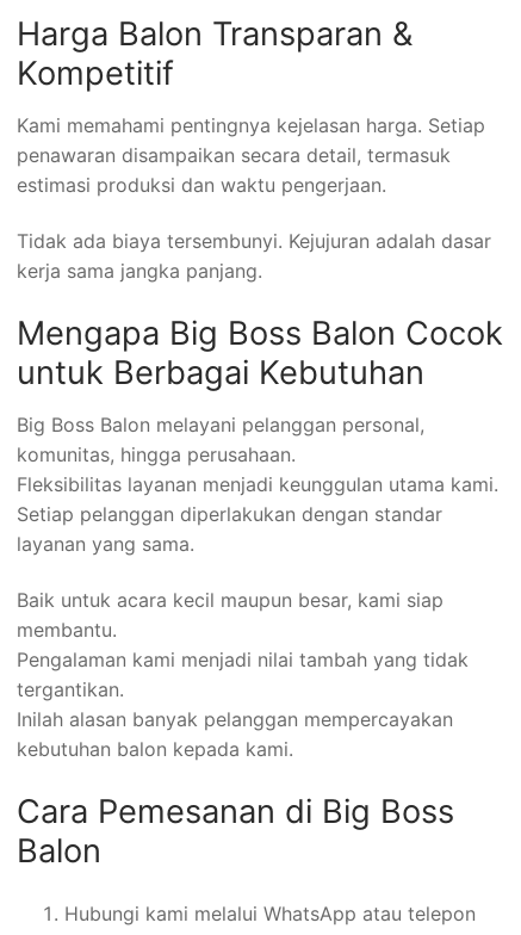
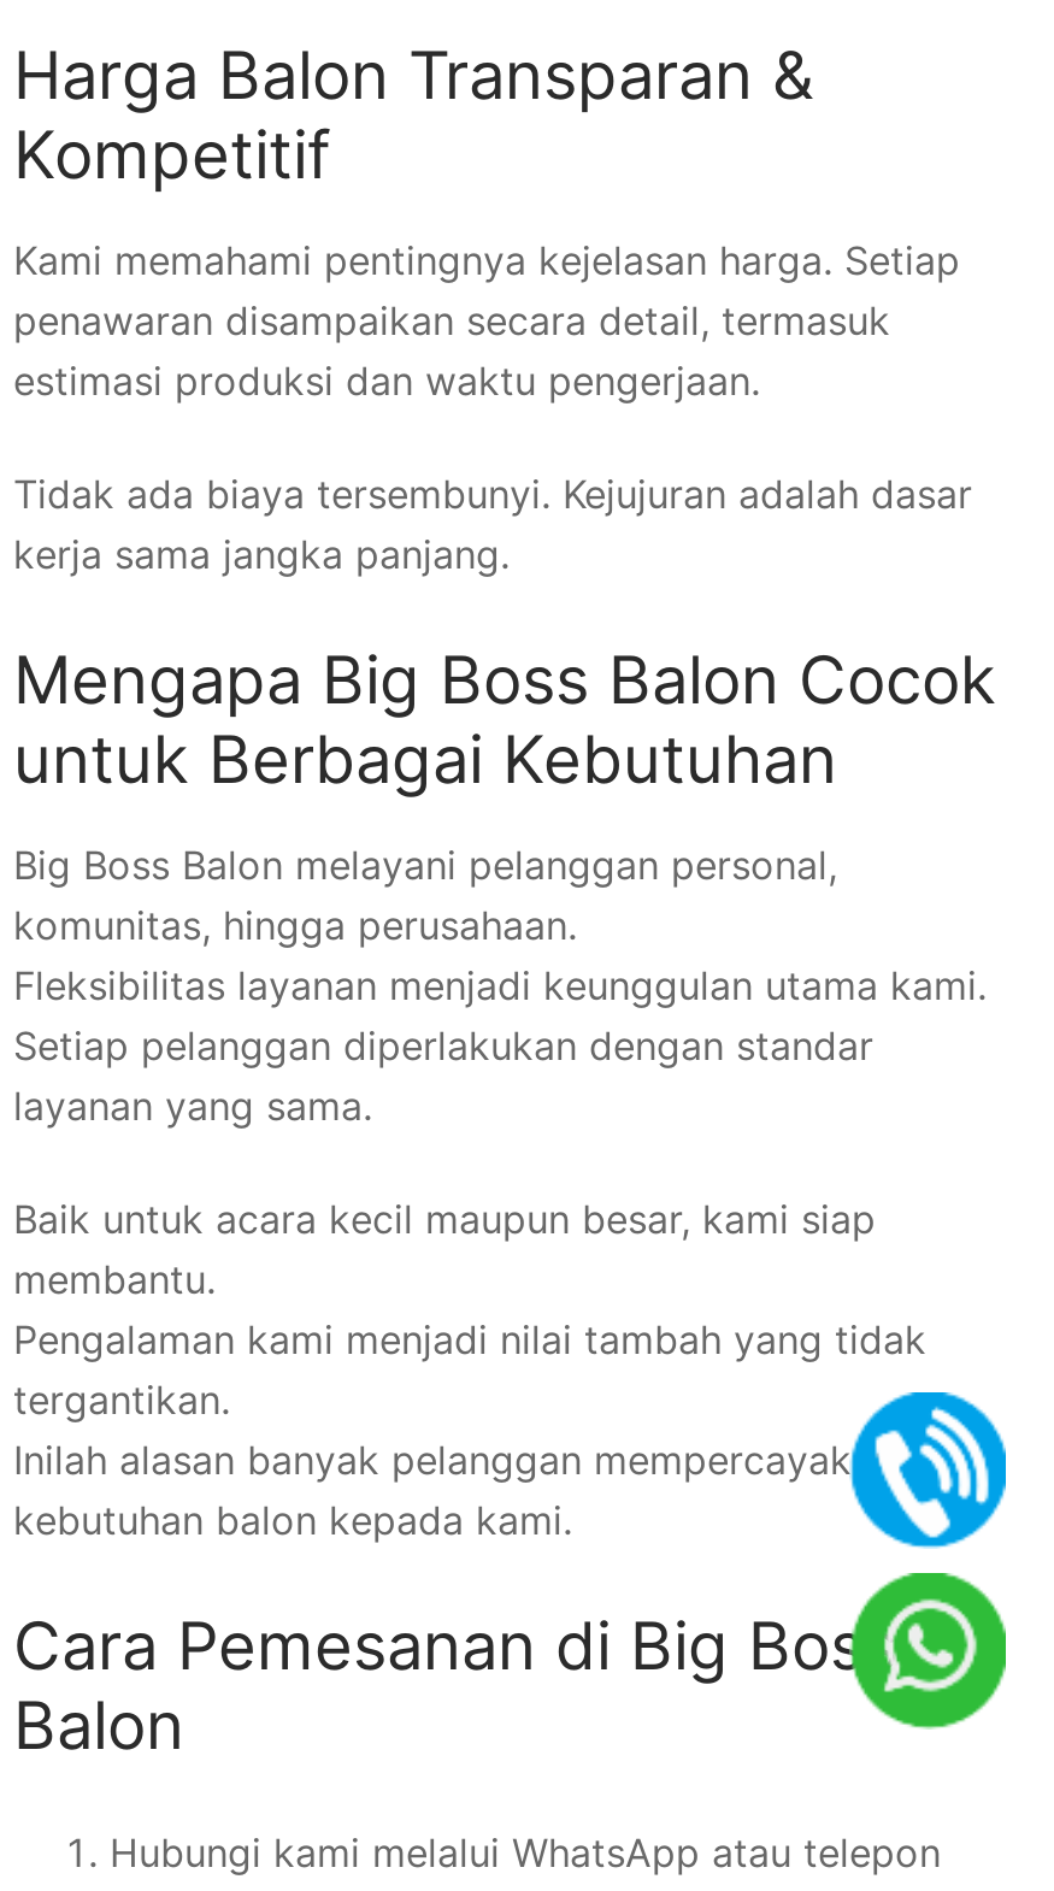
+ [image]

+ [image]
